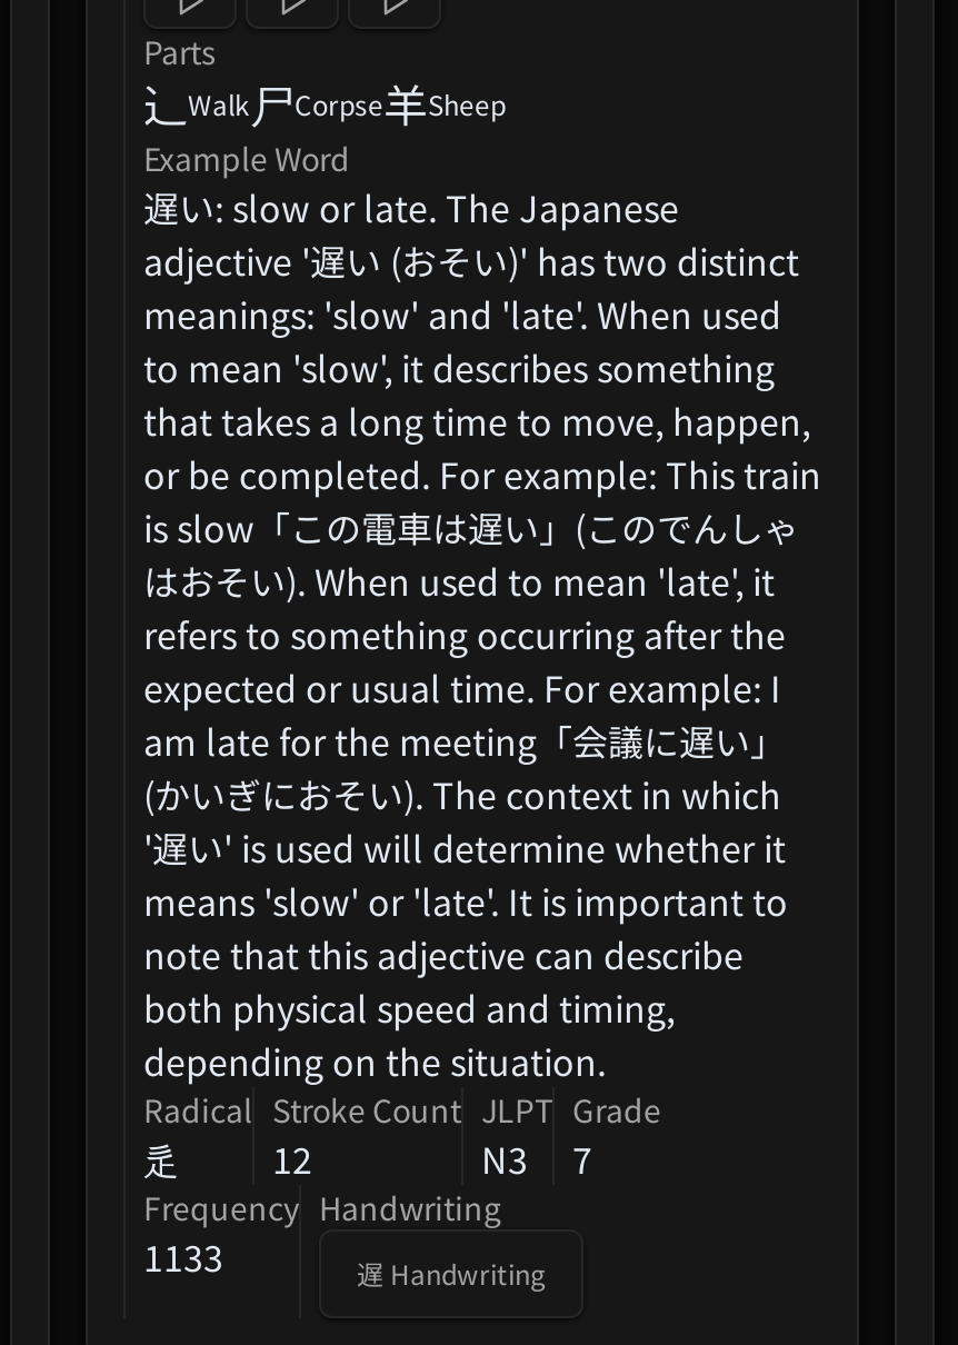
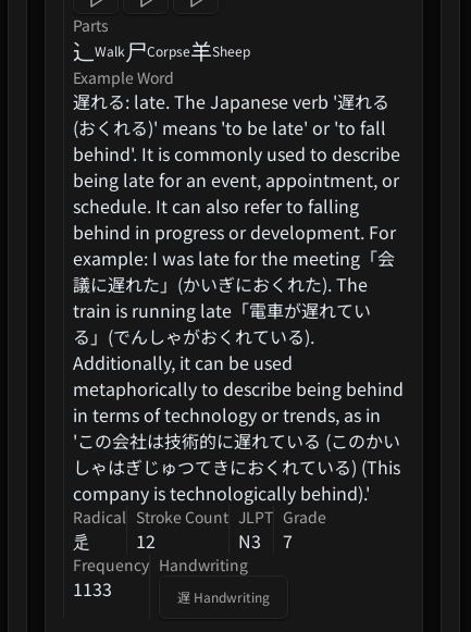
- 遅い: slow or late. The Japanese
- adjective '遅い (おそい)' has two distinct
- meanings: 'slow' and 'late'. When used
- to mean 'slow', it describes something
- that takes a long time to move, happen,
- or be completed. For example: This train
- is slow「この電車は遅い」(このでんしゃ
- はおそい). When used to mean 'late', it
- refers to something occurring after the
- expected or usual time. For example: I
- am late for the meeting「会議に遅い」
- (かいぎにおそい). The context in which
- '遅い' is used will determine whether it
- means 'slow' or 'late'. It is important to
- note that this adjective can describe
- both physical speed and timing,
- depending on the situation.
+ 遅れる: late. The Japanese verb '遅れる
+ (おくれる)' means 'to be late' or 'to fall
+ behind'. It is commonly used to describe
+ being late for an event, appointment, or
+ schedule. It can also refer to falling
+ behind in progress or development. For
+ example: I was late for the meeting「会
+ 議に遅れた」(かいぎにおくれた). The
+ train is running late「電車が遅れてい
+ る」(でんしゃがおくれている).
+ Additionally, it can be used
+ metaphorically to describe being behind
+ in terms of technology or trends, as in
+ 'この会社は技術的に遅れている (このかい
+ しゃはぎじゅつてきにおくれている) (This
+ company is technologically behind).'
